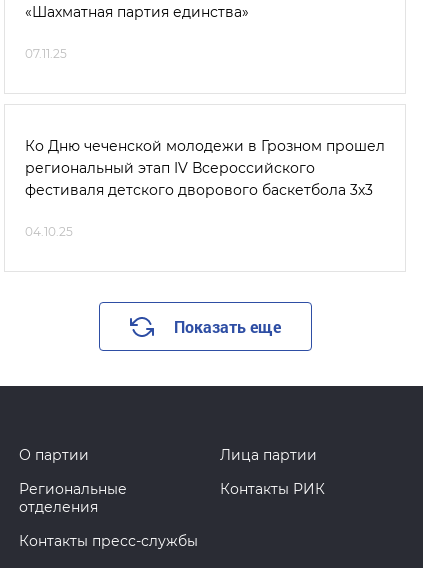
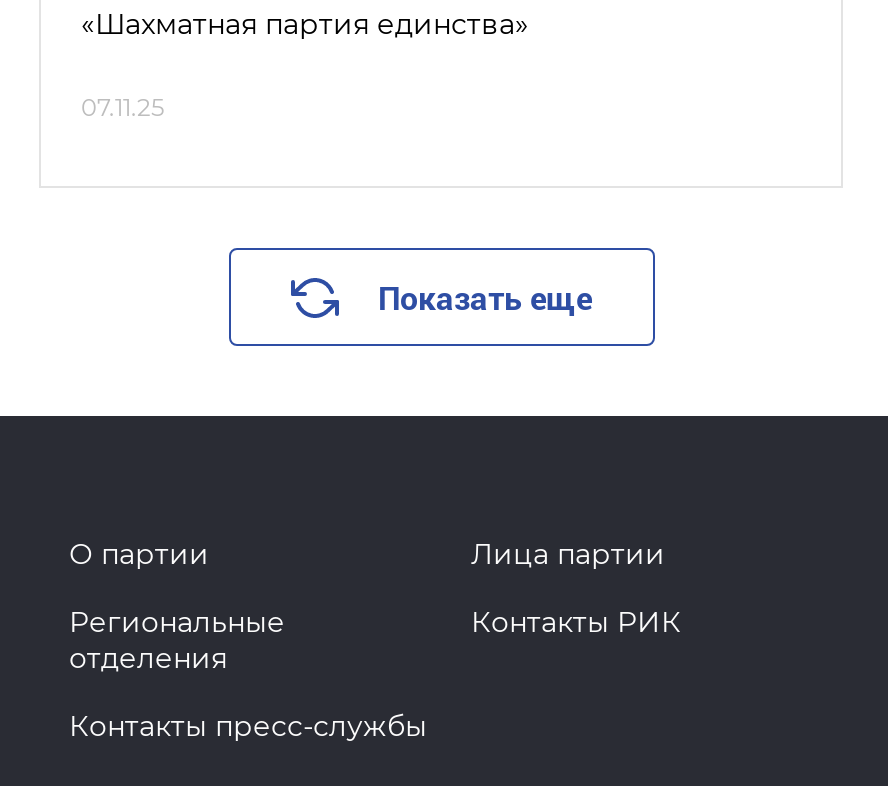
- Ко Дню чеченской молодежи в Грозном прошел
- региональный этап IV Всероссийского
- фестиваля детского дворового баскетбола 3х3
- 04.10.25
